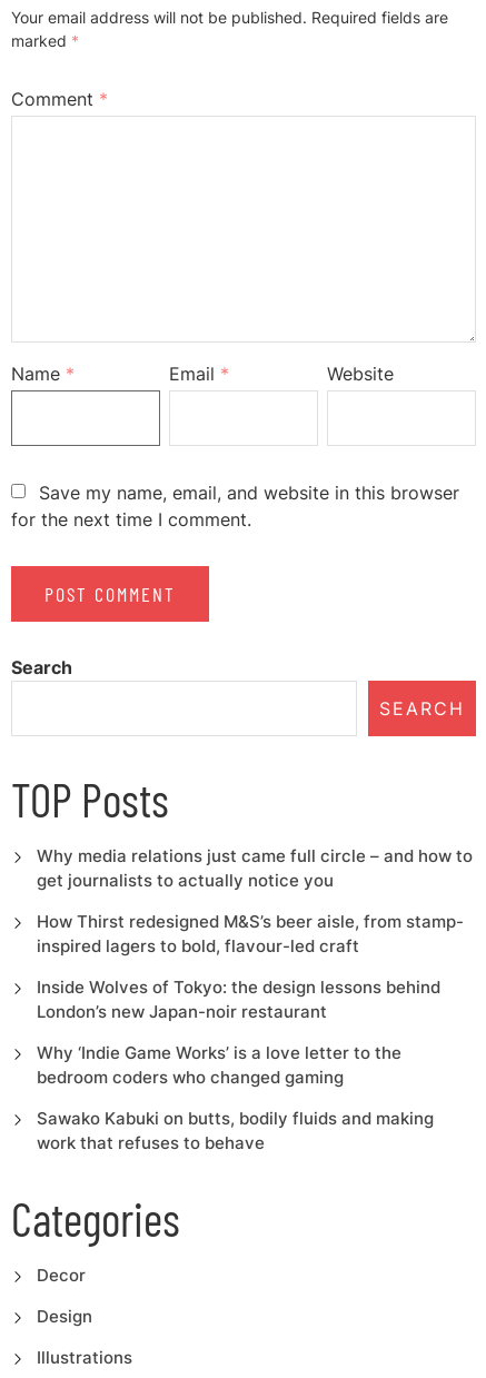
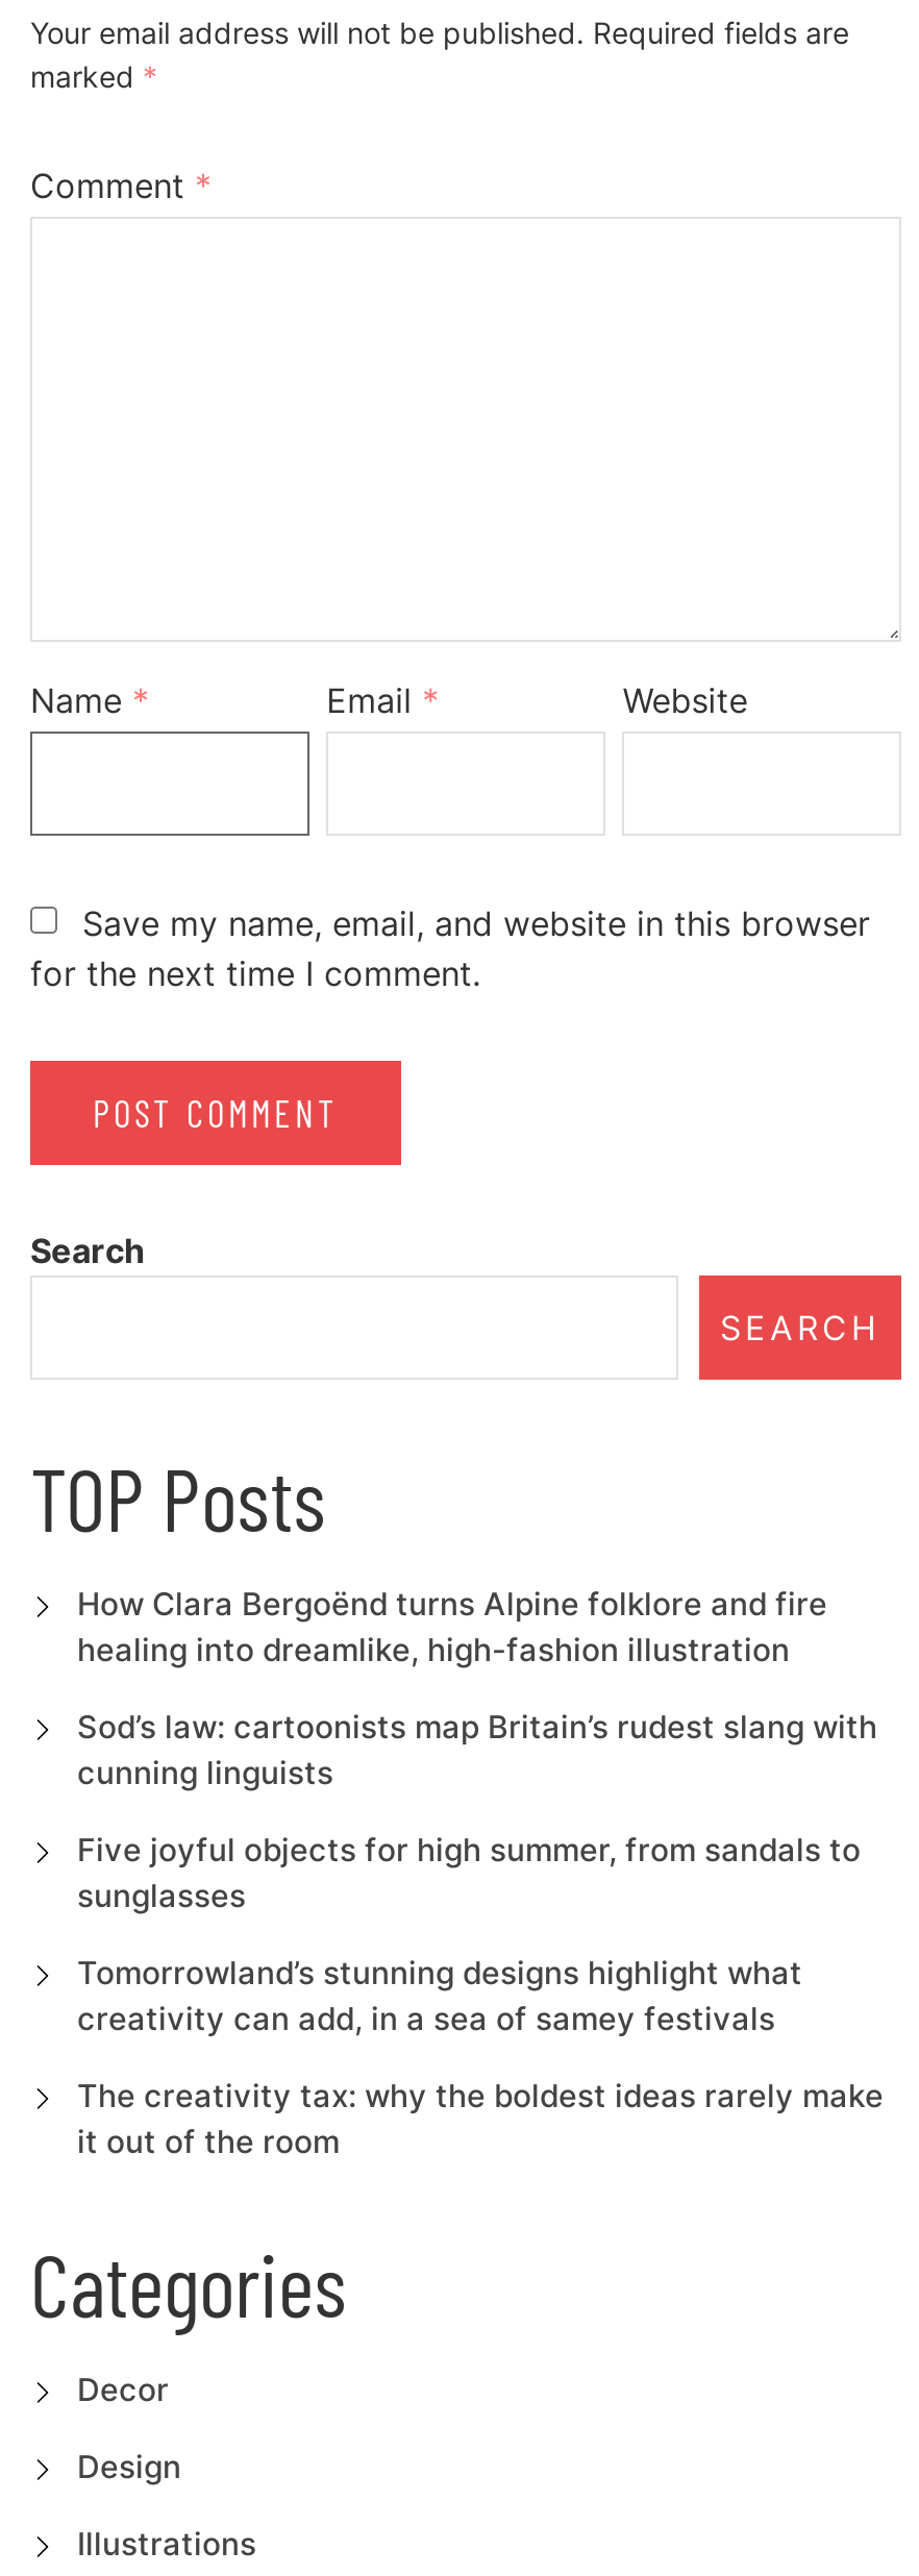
- Why media relations just came full circle – and how to
- get journalists to actually notice you
+ How Clara Bergoënd turns Alpine folklore and fire
+ healing into dreamlike, high-fashion illustration

- How Thirst redesigned M&S’s beer aisle, from stamp-
- inspired lagers to bold, flavour-led craft
+ Sod’s law: cartoonists map Britain’s rudest slang with
+ cunning linguists

- Inside Wolves of Tokyo: the design lessons behind
- London’s new Japan-noir restaurant
+ Five joyful objects for high summer, from sandals to
+ sunglasses

- Why ‘Indie Game Works’ is a love letter to the
- bedroom coders who changed gaming
+ Tomorrowland’s stunning designs highlight what
+ creativity can add, in a sea of samey festivals

- Sawako Kabuki on butts, bodily fluids and making
- work that refuses to behave
+ The creativity tax: why the boldest ideas rarely make
+ it out of the room
